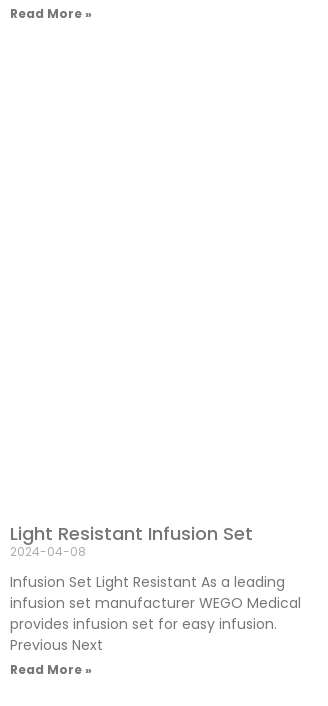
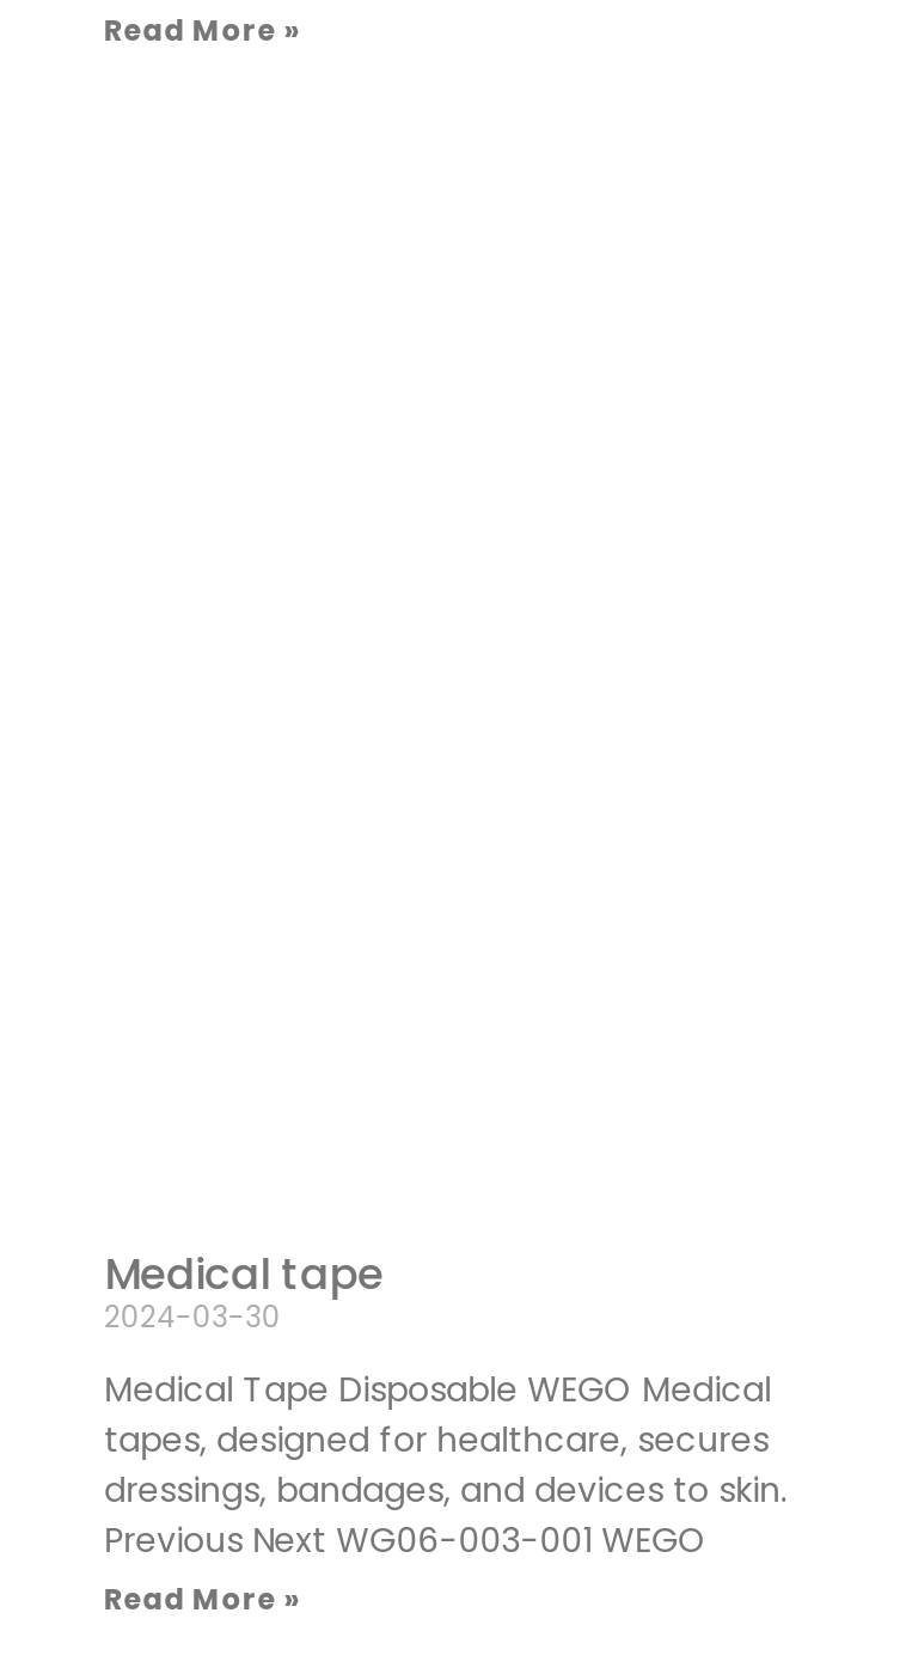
- Light Resistant Infusion Set
- 2024-04-08
+ Medical tape
+ 2024-03-30

- Infusion Set Light Resistant As a leading
- infusion set manufacturer WEGO Medical
- provides infusion set for easy infusion.
- Previous Next
+ Medical Tape Disposable WEGO Medical
+ tapes, designed for healthcare, secures
+ dressings, bandages, and devices to skin.
+ Previous Next WG06-003-001 WEGO
